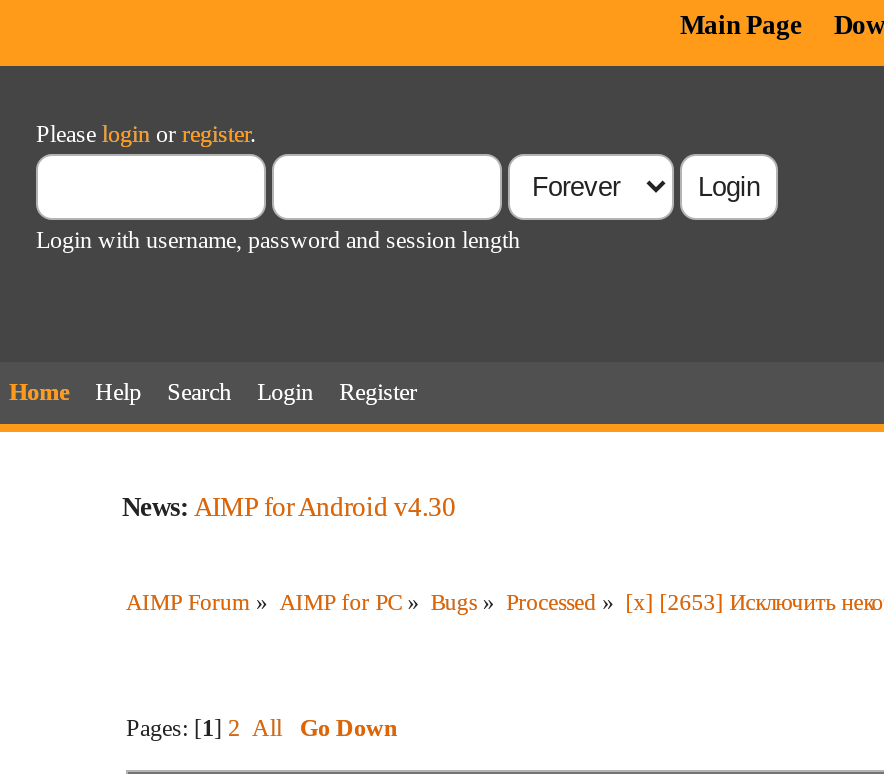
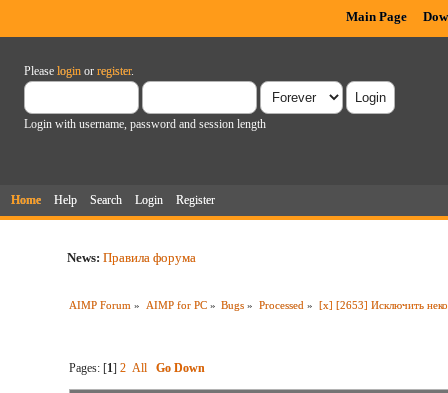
- News: AIMP for Android v4.30
+ News: Правила форума
